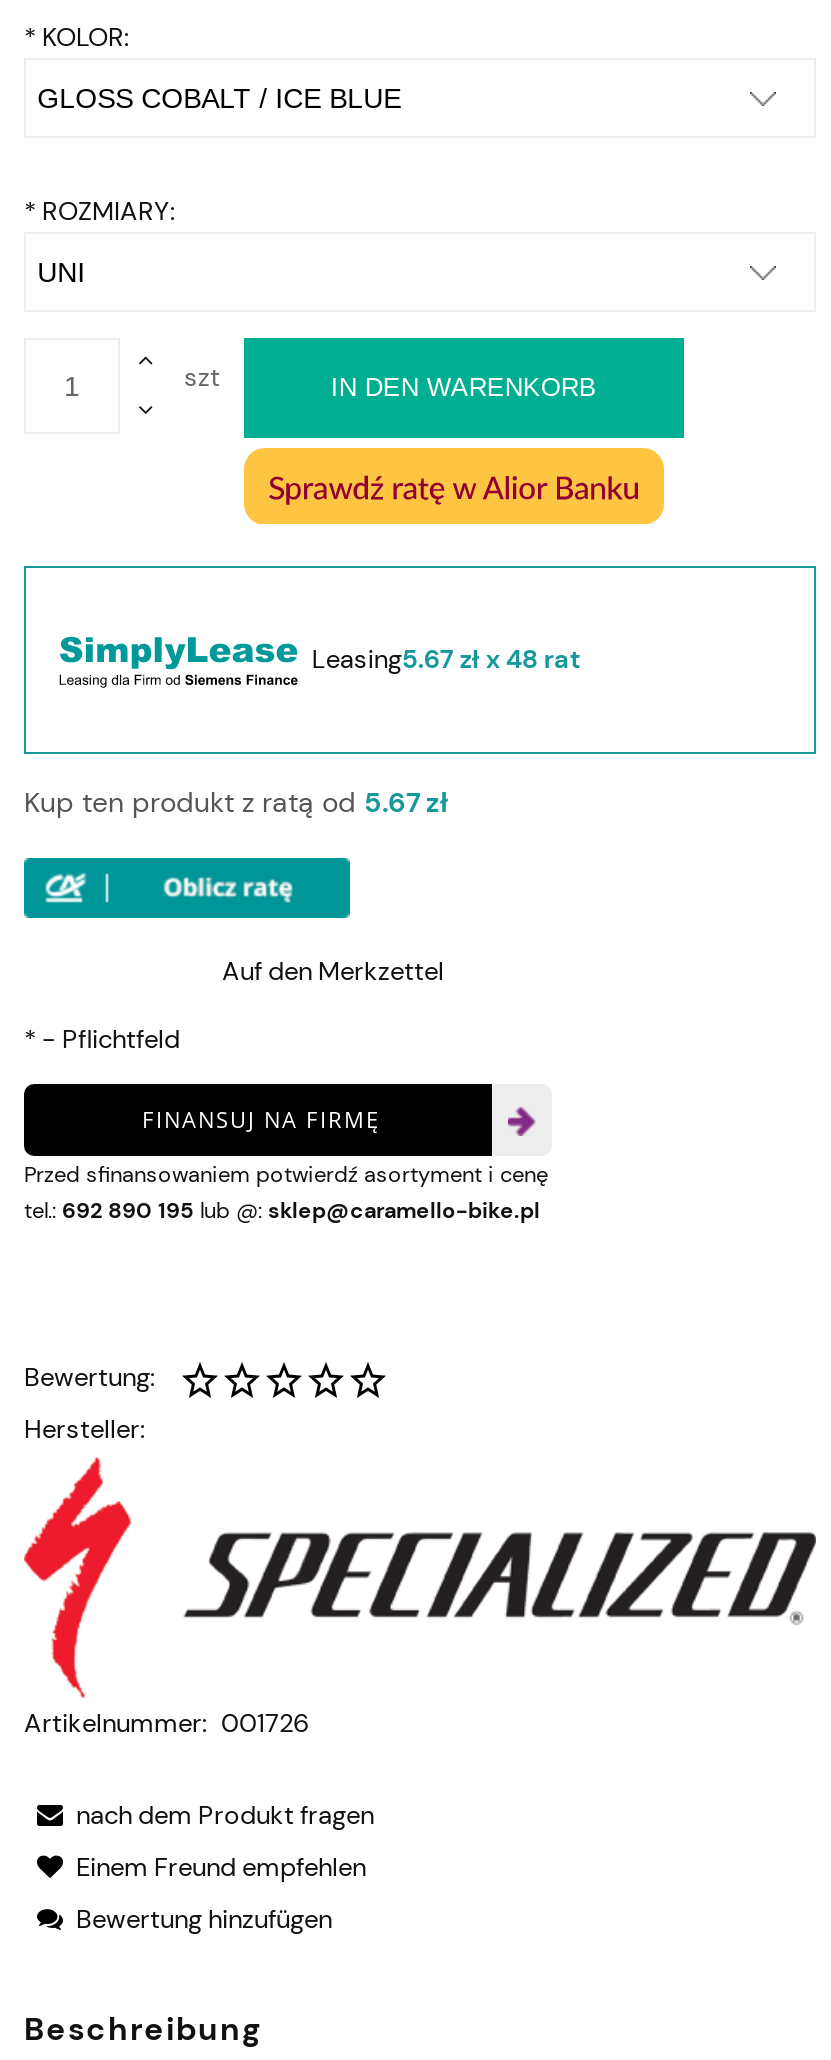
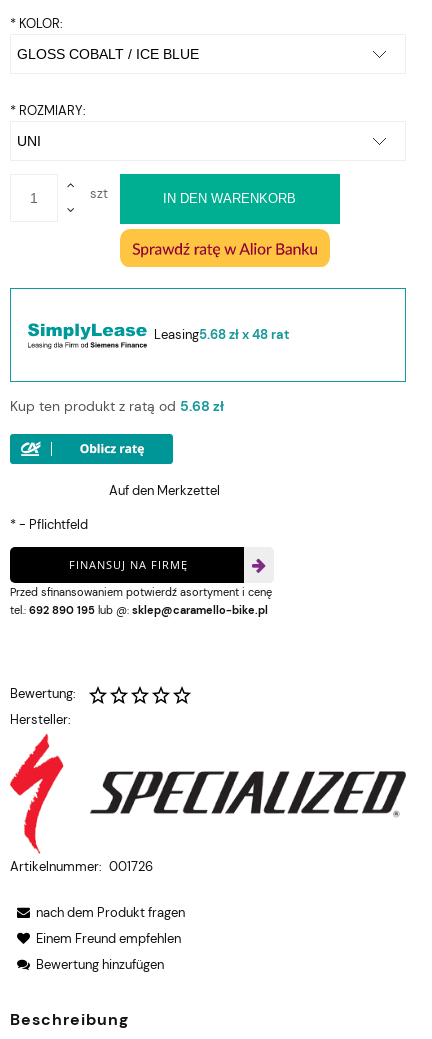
- Leasing5.67 zł x 48 rat
+ Leasing5.68 zł x 48 rat

- Kup ten produkt z ratą od 5.67 zł
+ Kup ten produkt z ratą od 5.68 zł
